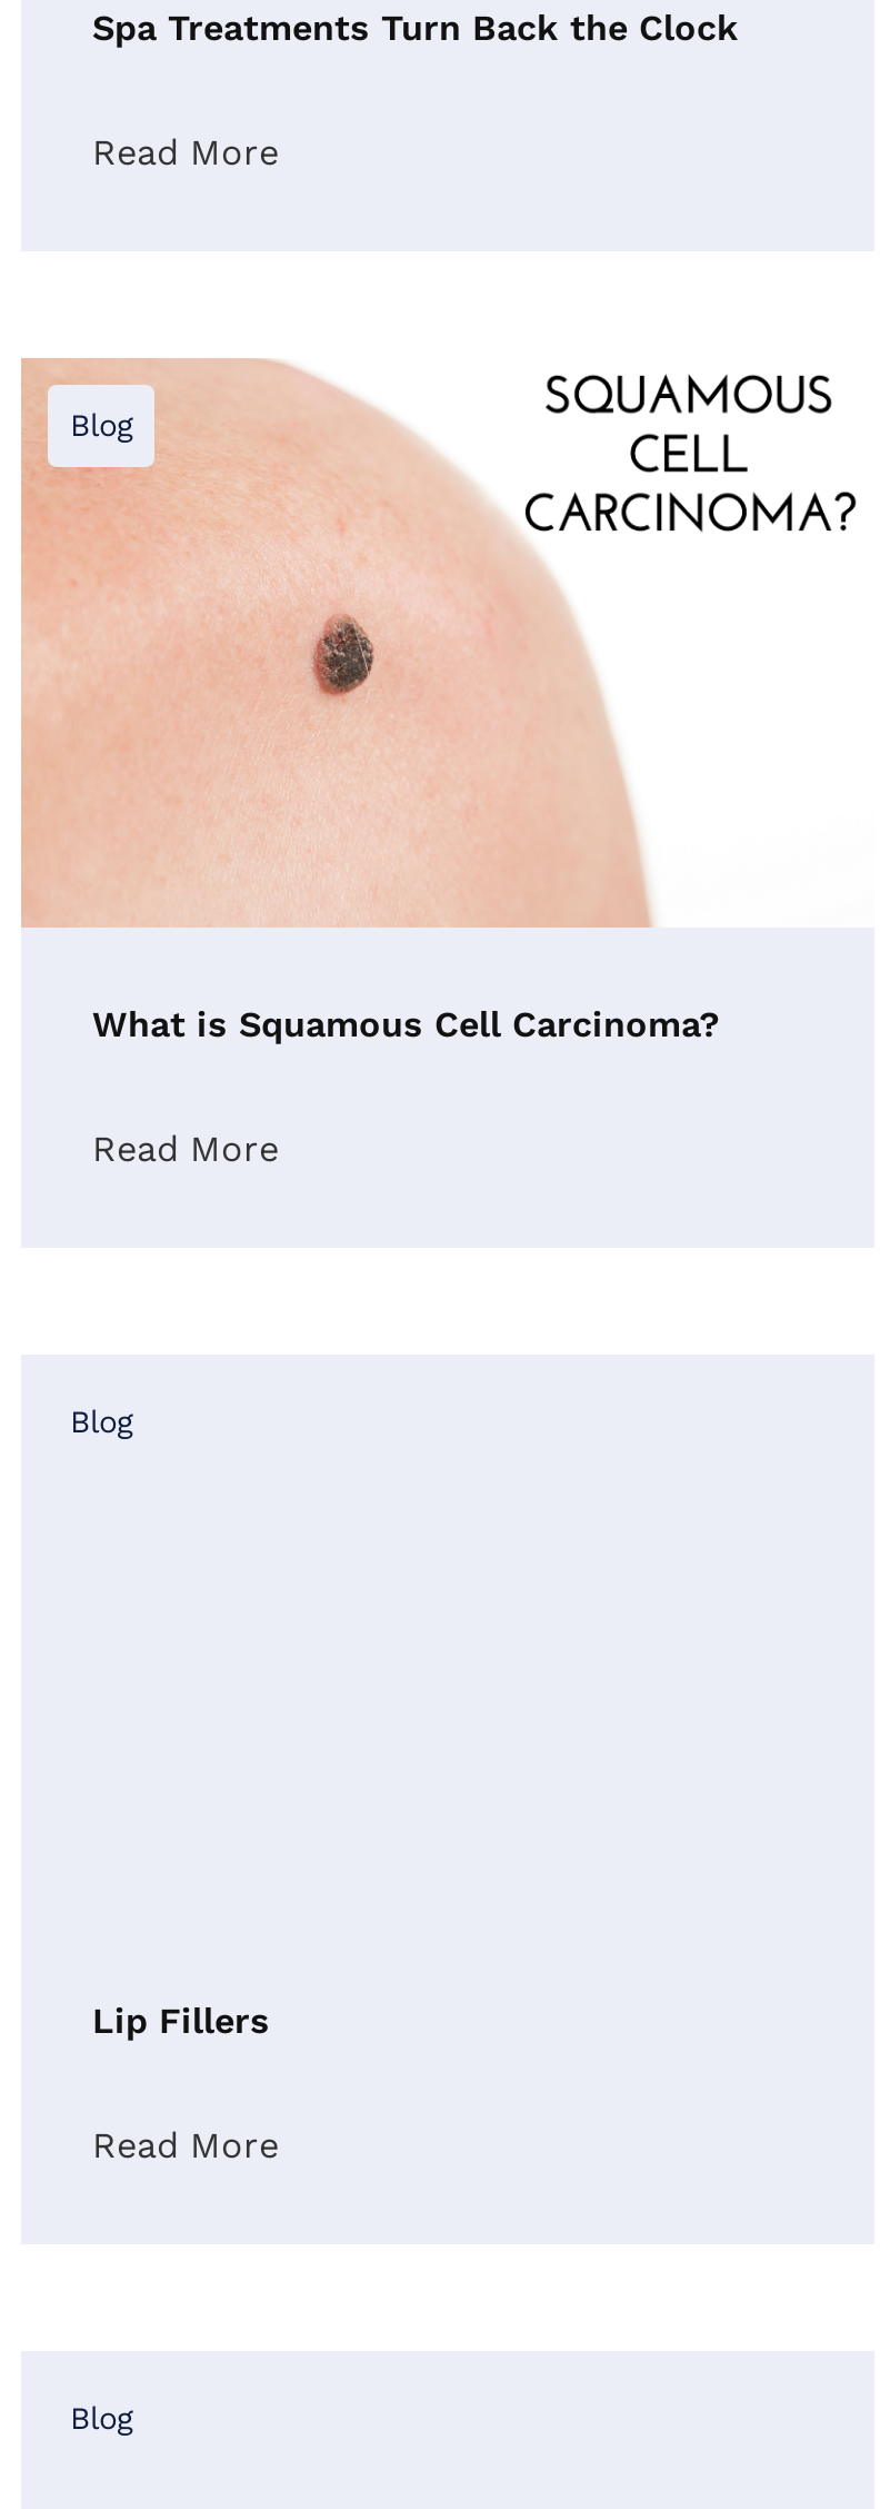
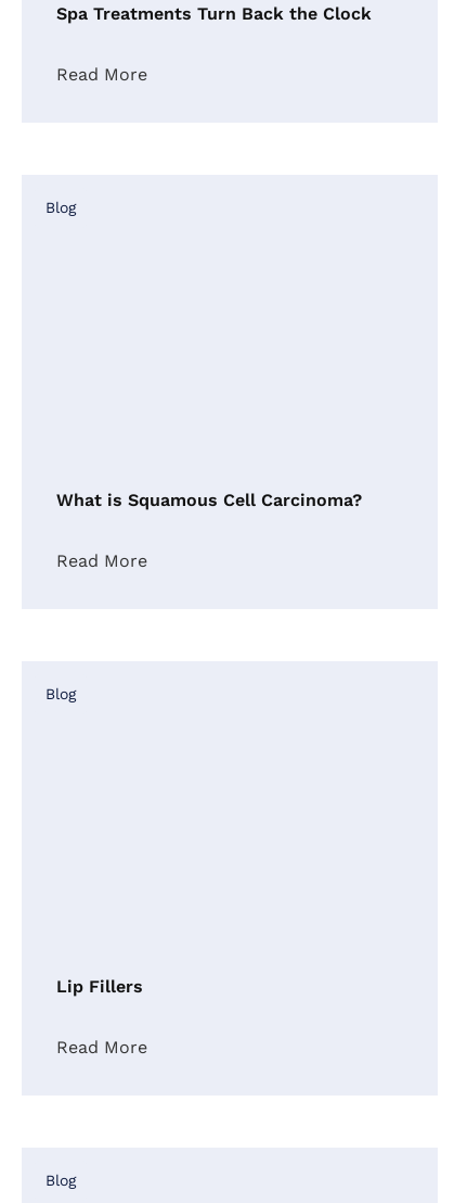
- [image]
